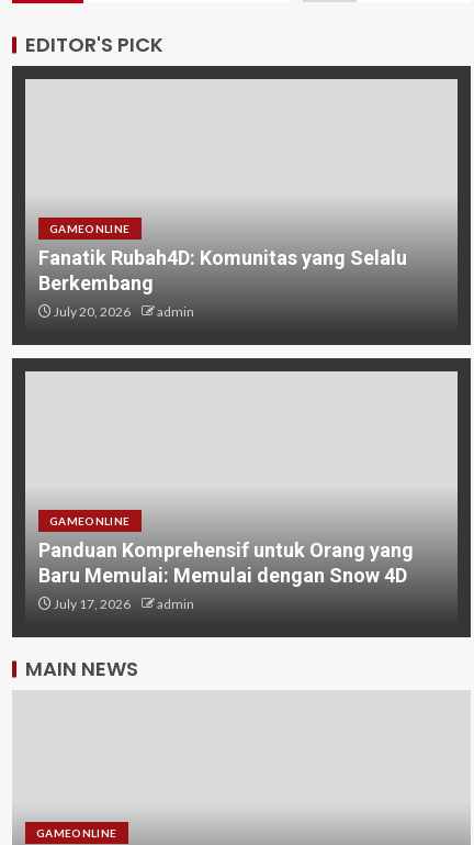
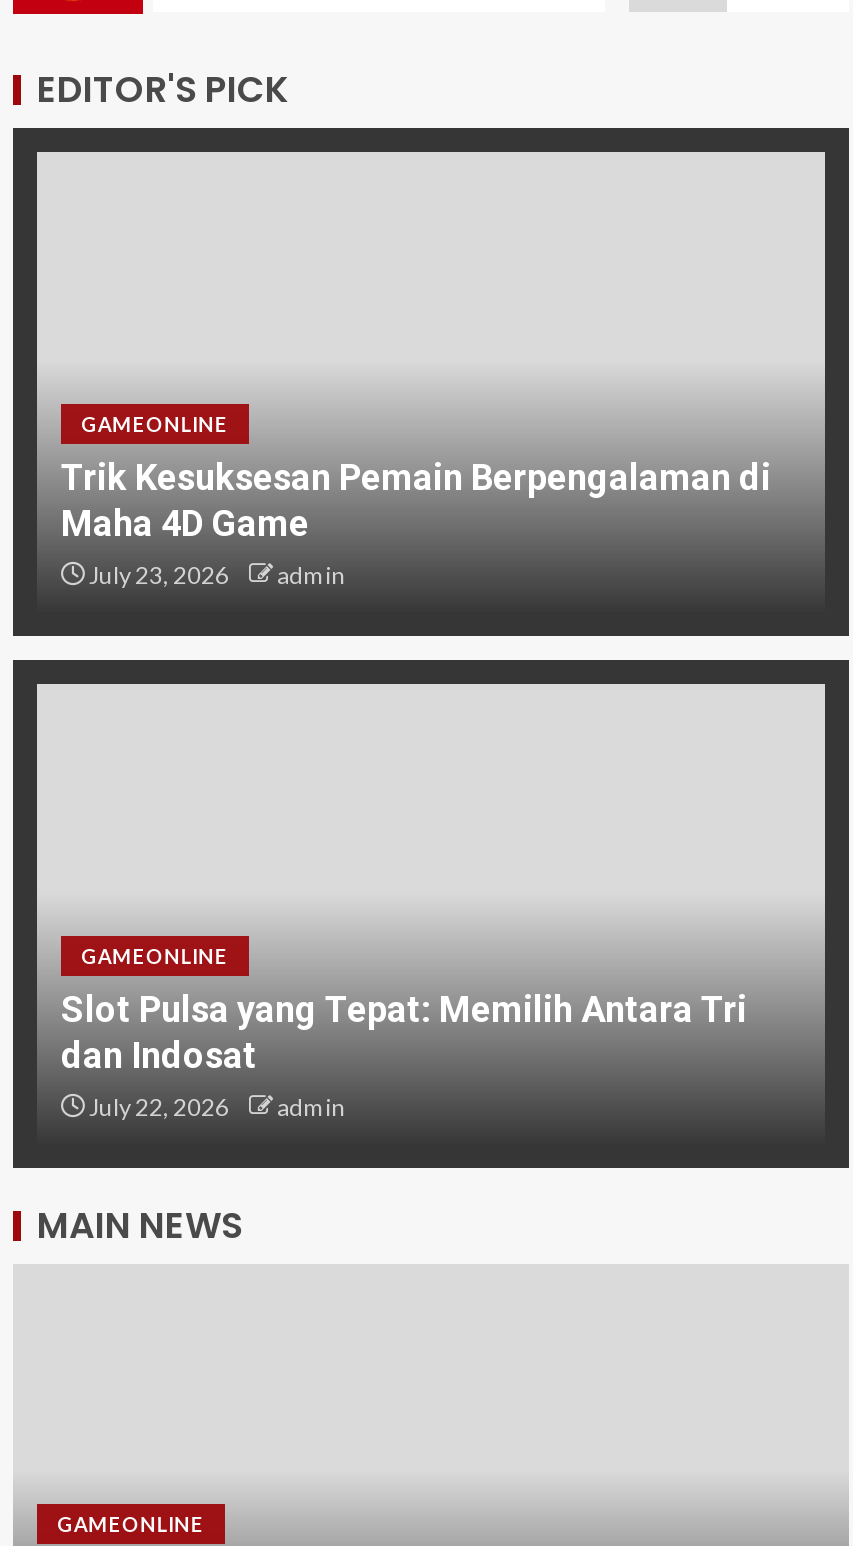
- Fanatik Rubah4D: Komunitas yang Selalu
- Berkembang
- July 20, 2026
+ Trik Kesuksesan Pemain Berpengalaman di
+ Maha 4D Game
+ July 23, 2026

- Panduan Komprehensif untuk Orang yang
- Baru Memulai: Memulai dengan Snow 4D
- July 17, 2026
+ Slot Pulsa yang Tepat: Memilih Antara Tri
+ dan Indosat
+ July 22, 2026
